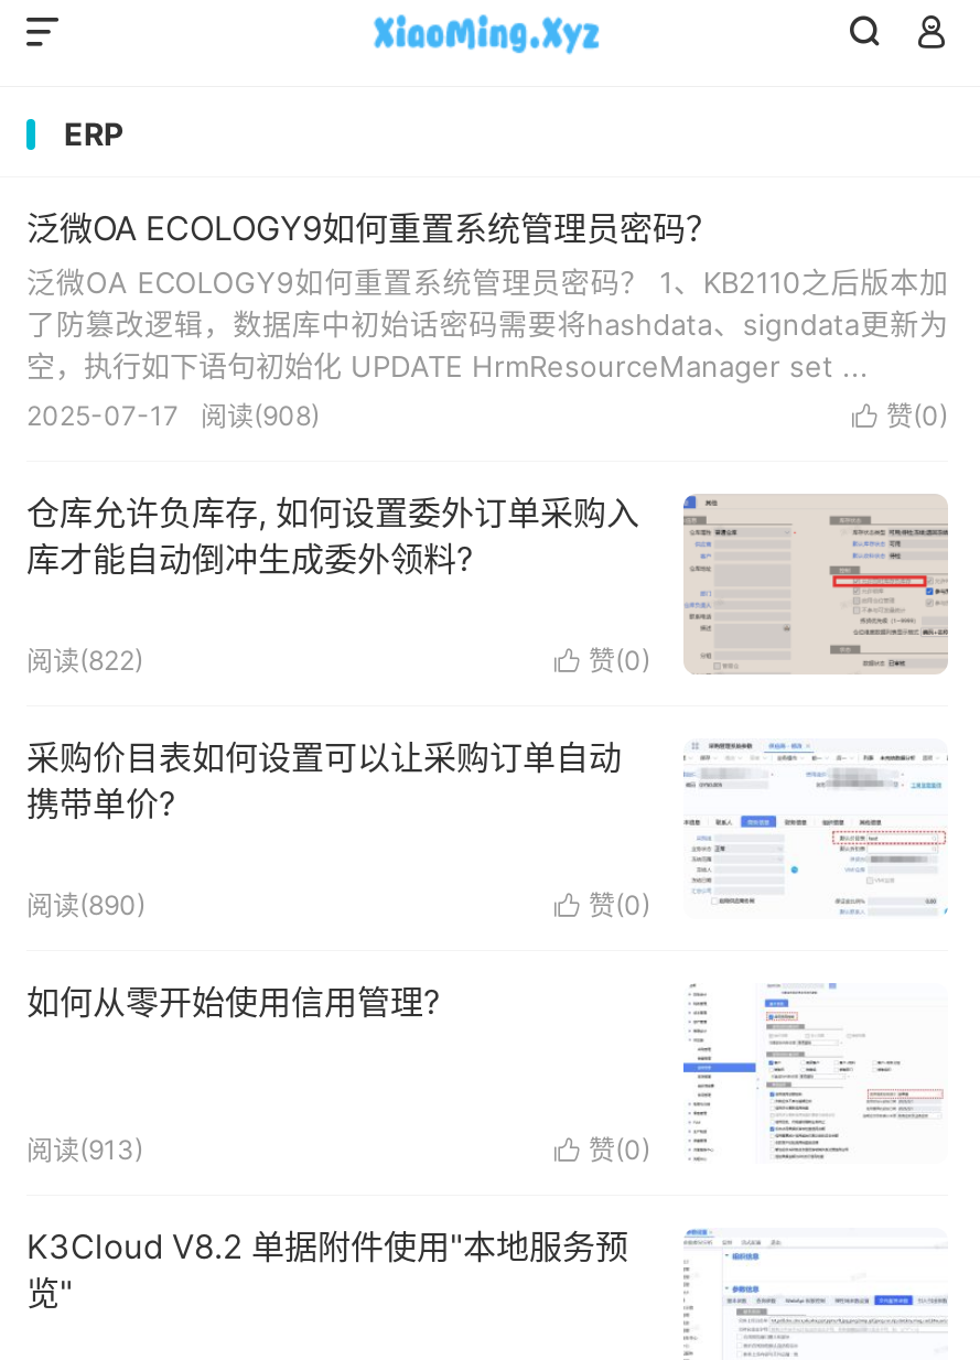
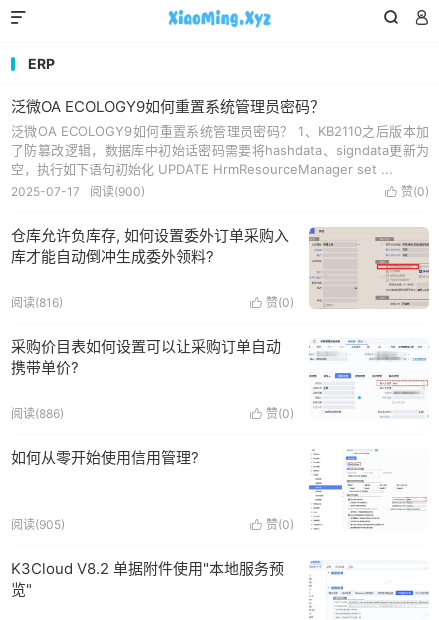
- 2025-07-17 阅读(908)
+ 2025-07-17 阅读(900)

- 阅读(822)
+ 阅读(816)

- 阅读(890)
+ 阅读(886)

- 阅读(913)
+ 阅读(905)
